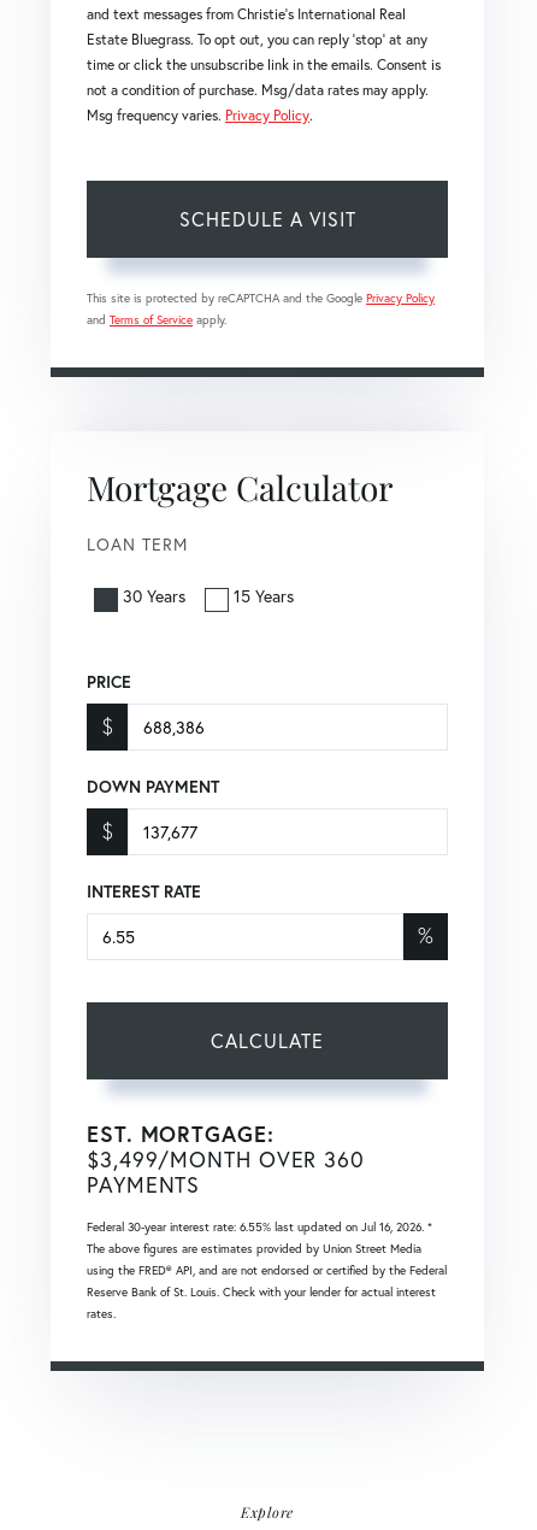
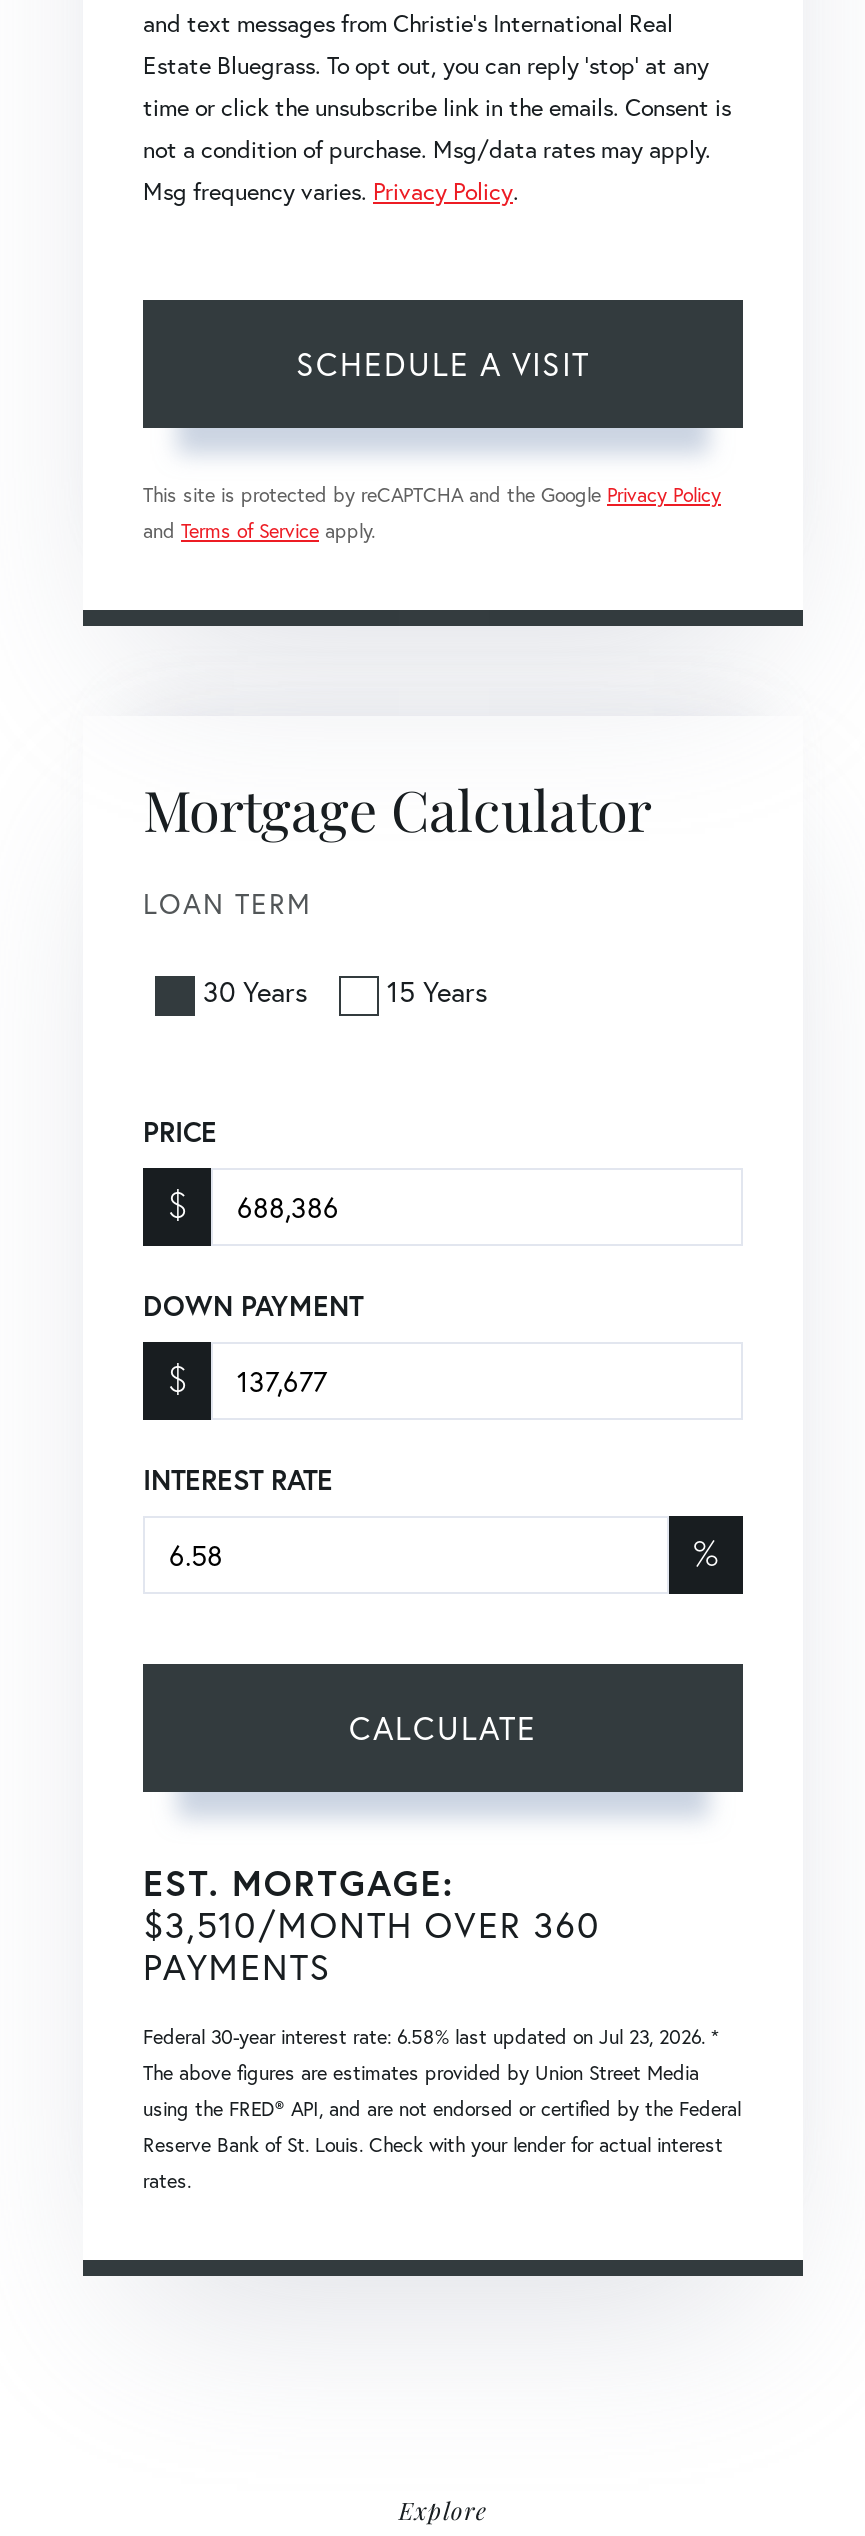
- $3,499/MONTH OVER 360
+ $3,510/MONTH OVER 360

- Federal 30-year interest rate: 6.55% last updated on Jul 16, 2026. *
+ Federal 30-year interest rate: 6.58% last updated on Jul 23, 2026. *
